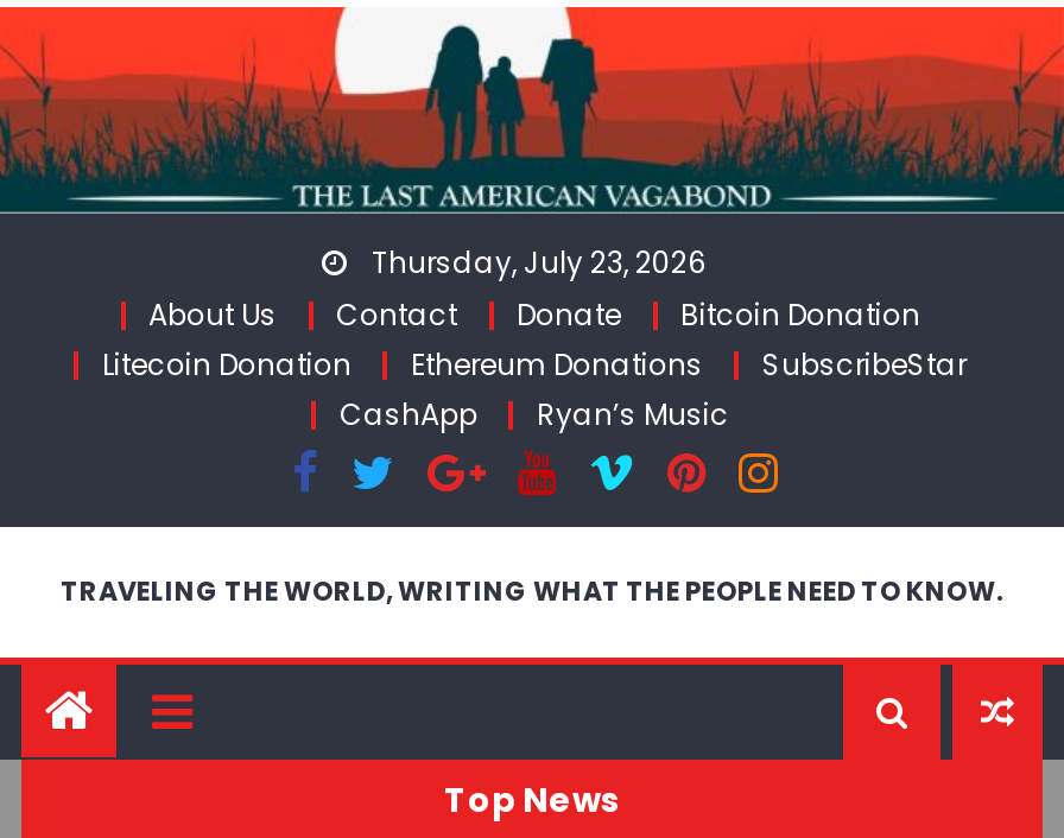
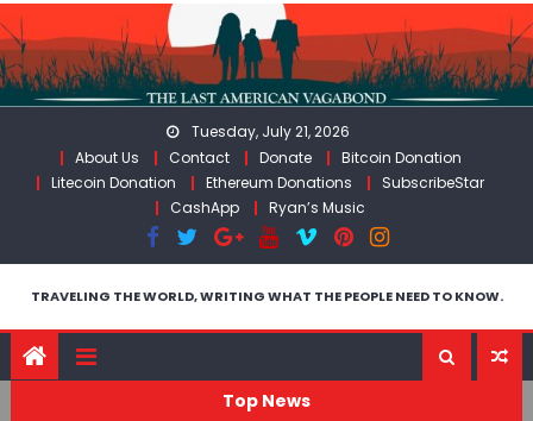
- Thursday, July 23, 2026
+ Tuesday, July 21, 2026
